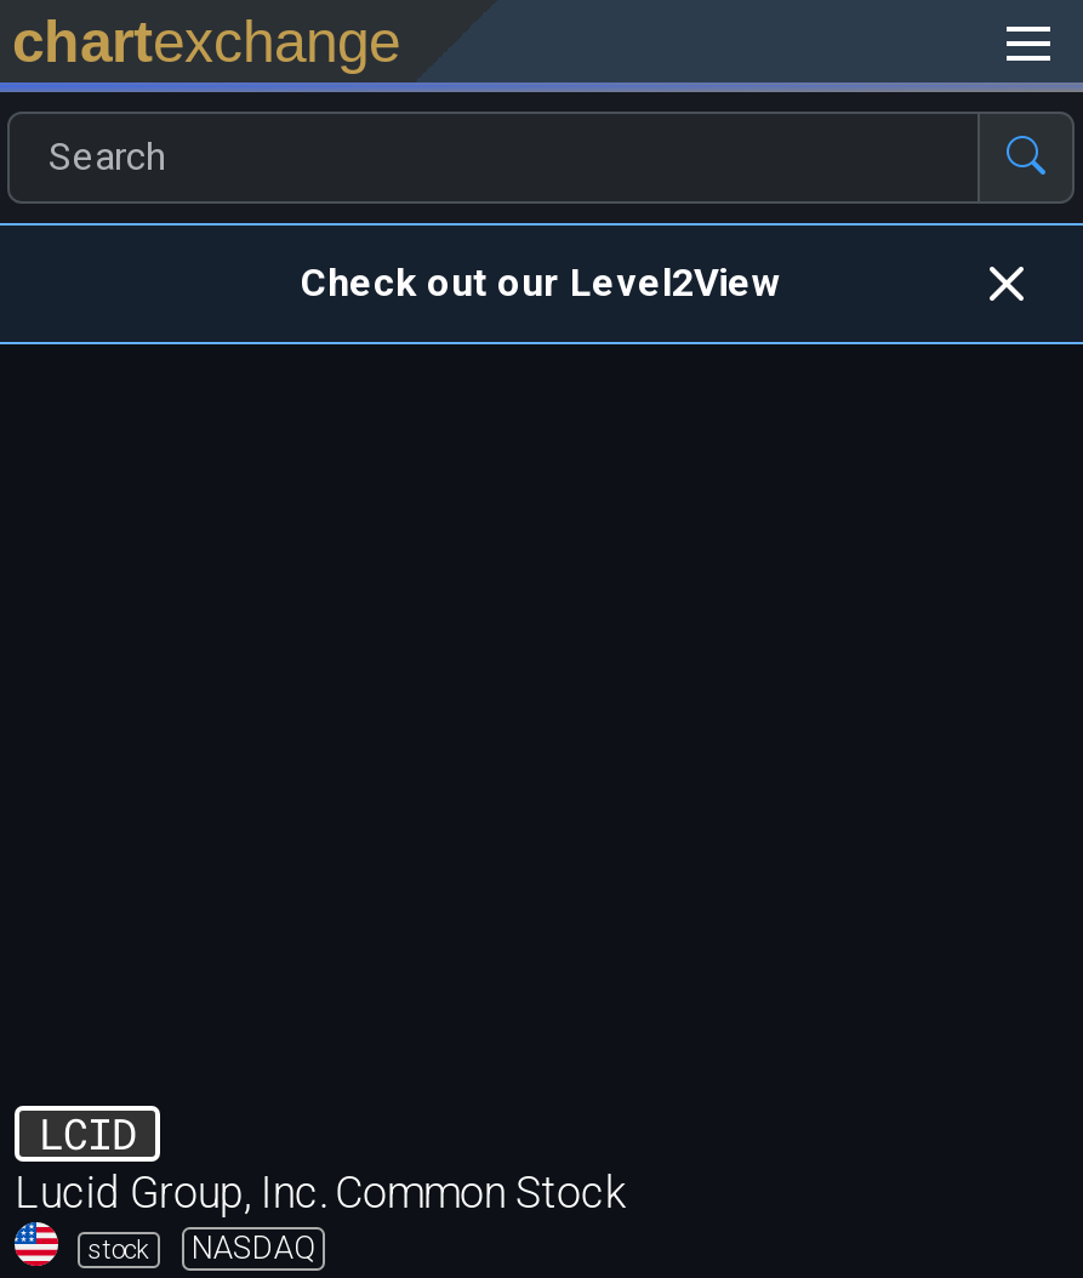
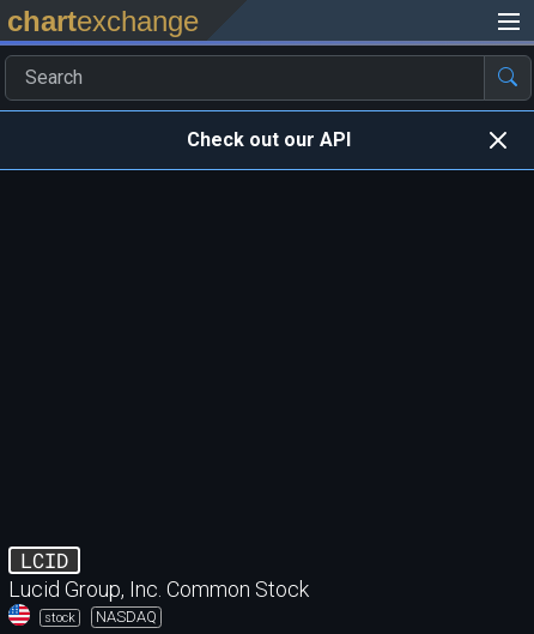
- Check out our Level2View
+ Check out our API
